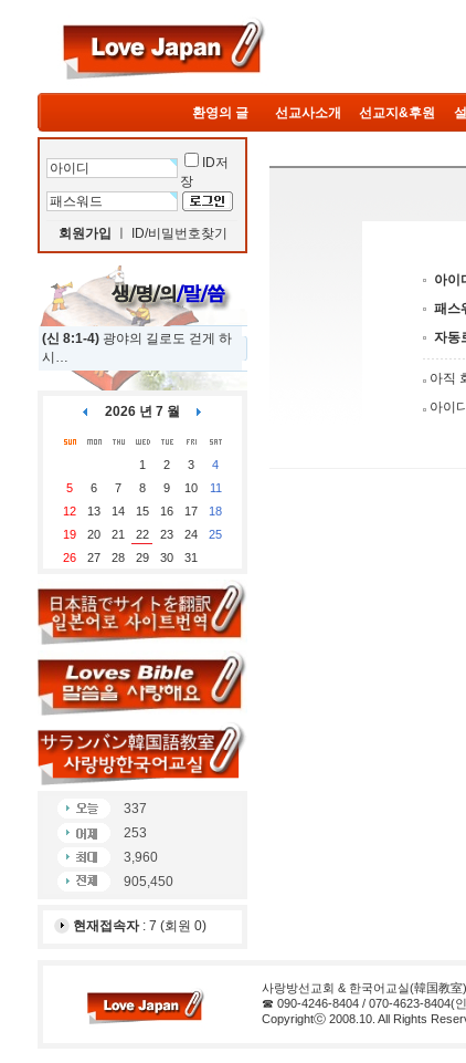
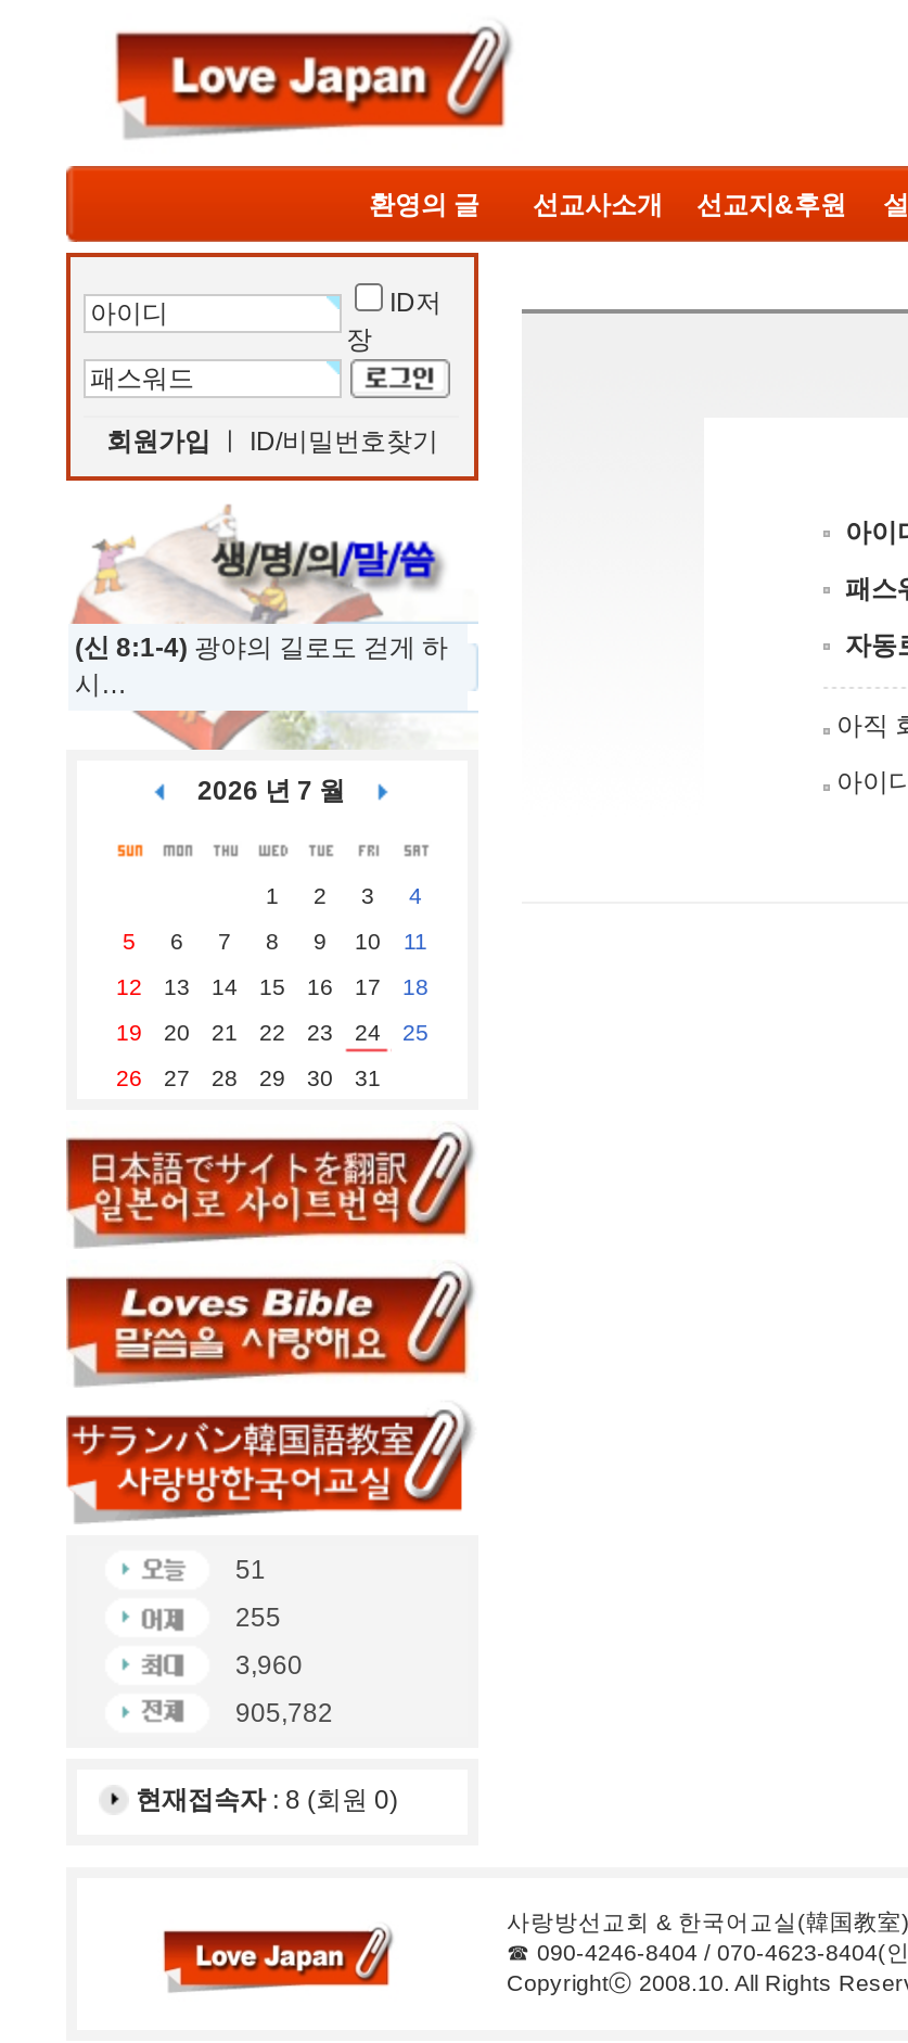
- 337
+ 51

- 253
+ 255

- 905,450
+ 905,782

- 현재접속자: 7 (회원 0)
+ 현재접속자: 8 (회원 0)
